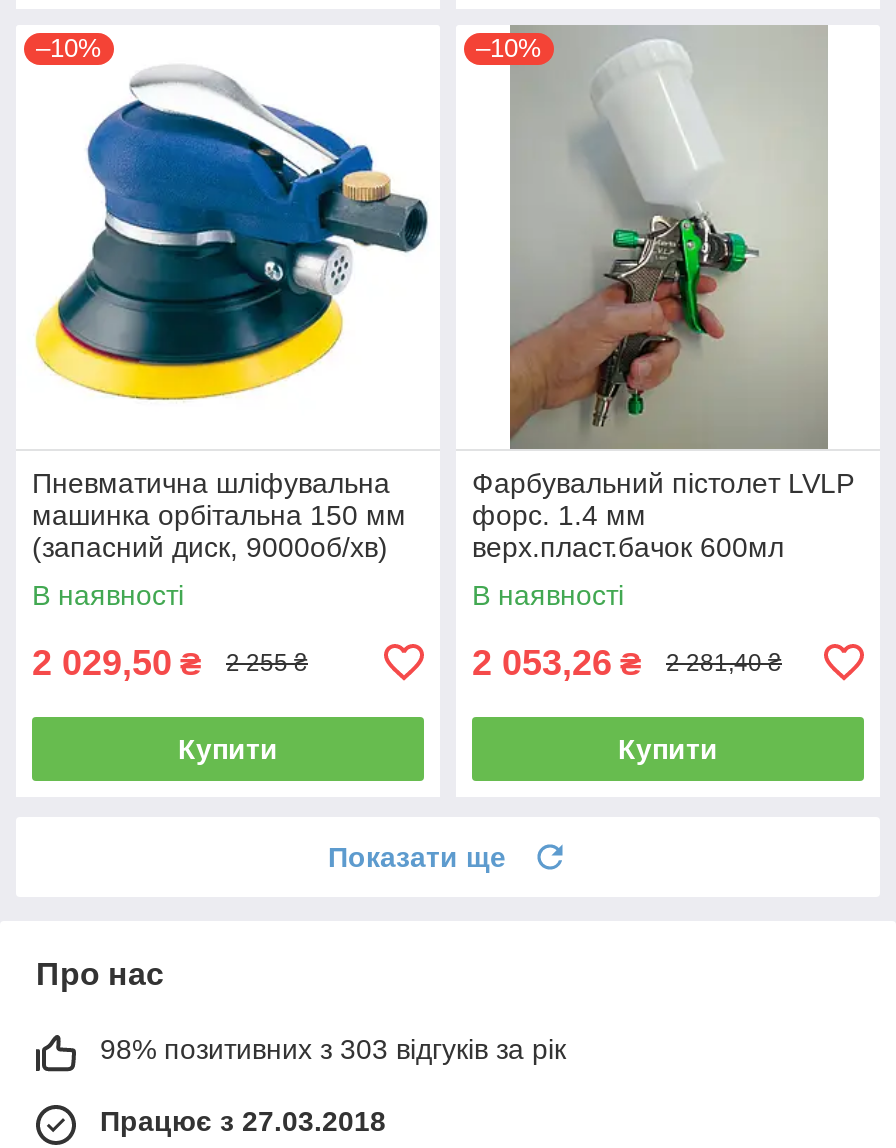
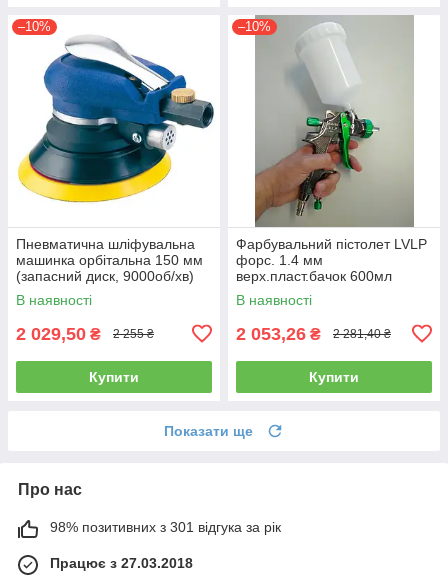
- 98% позитивних з 303 відгуків за рік
+ 98% позитивних з 301 відгука за рік
